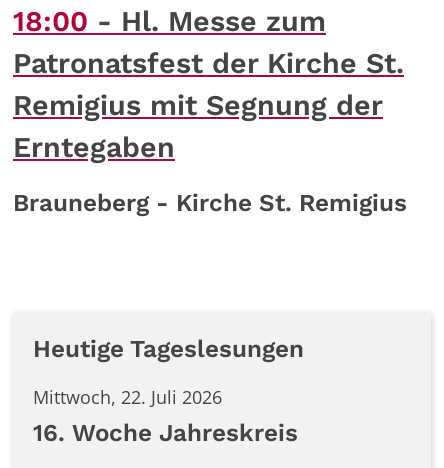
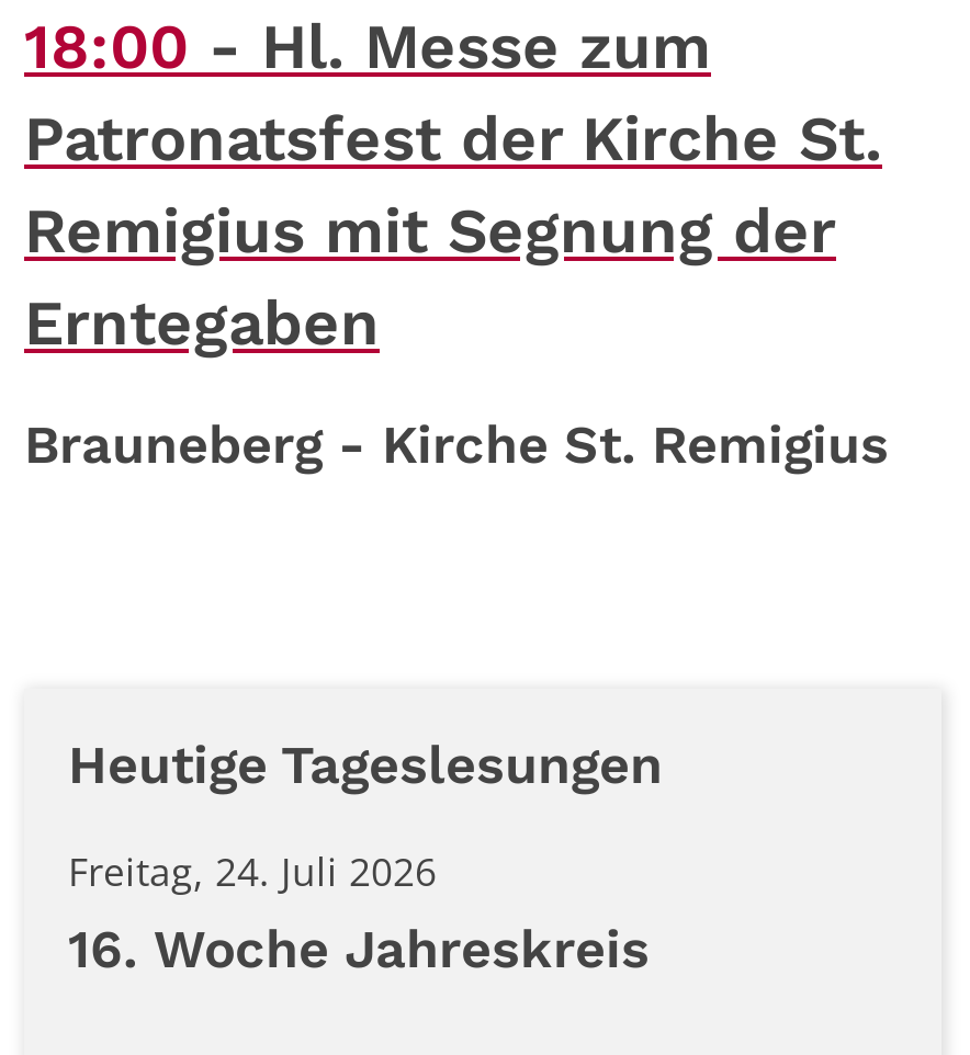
- Mittwoch, 22. Juli 2026
+ Freitag, 24. Juli 2026
